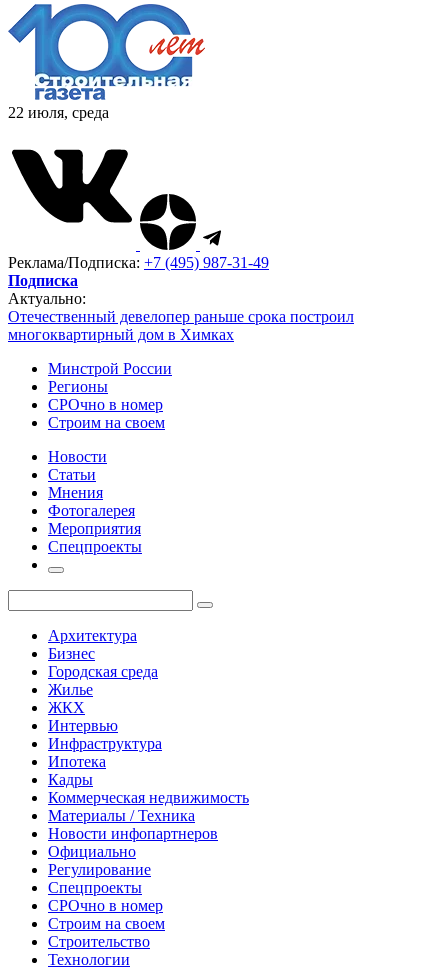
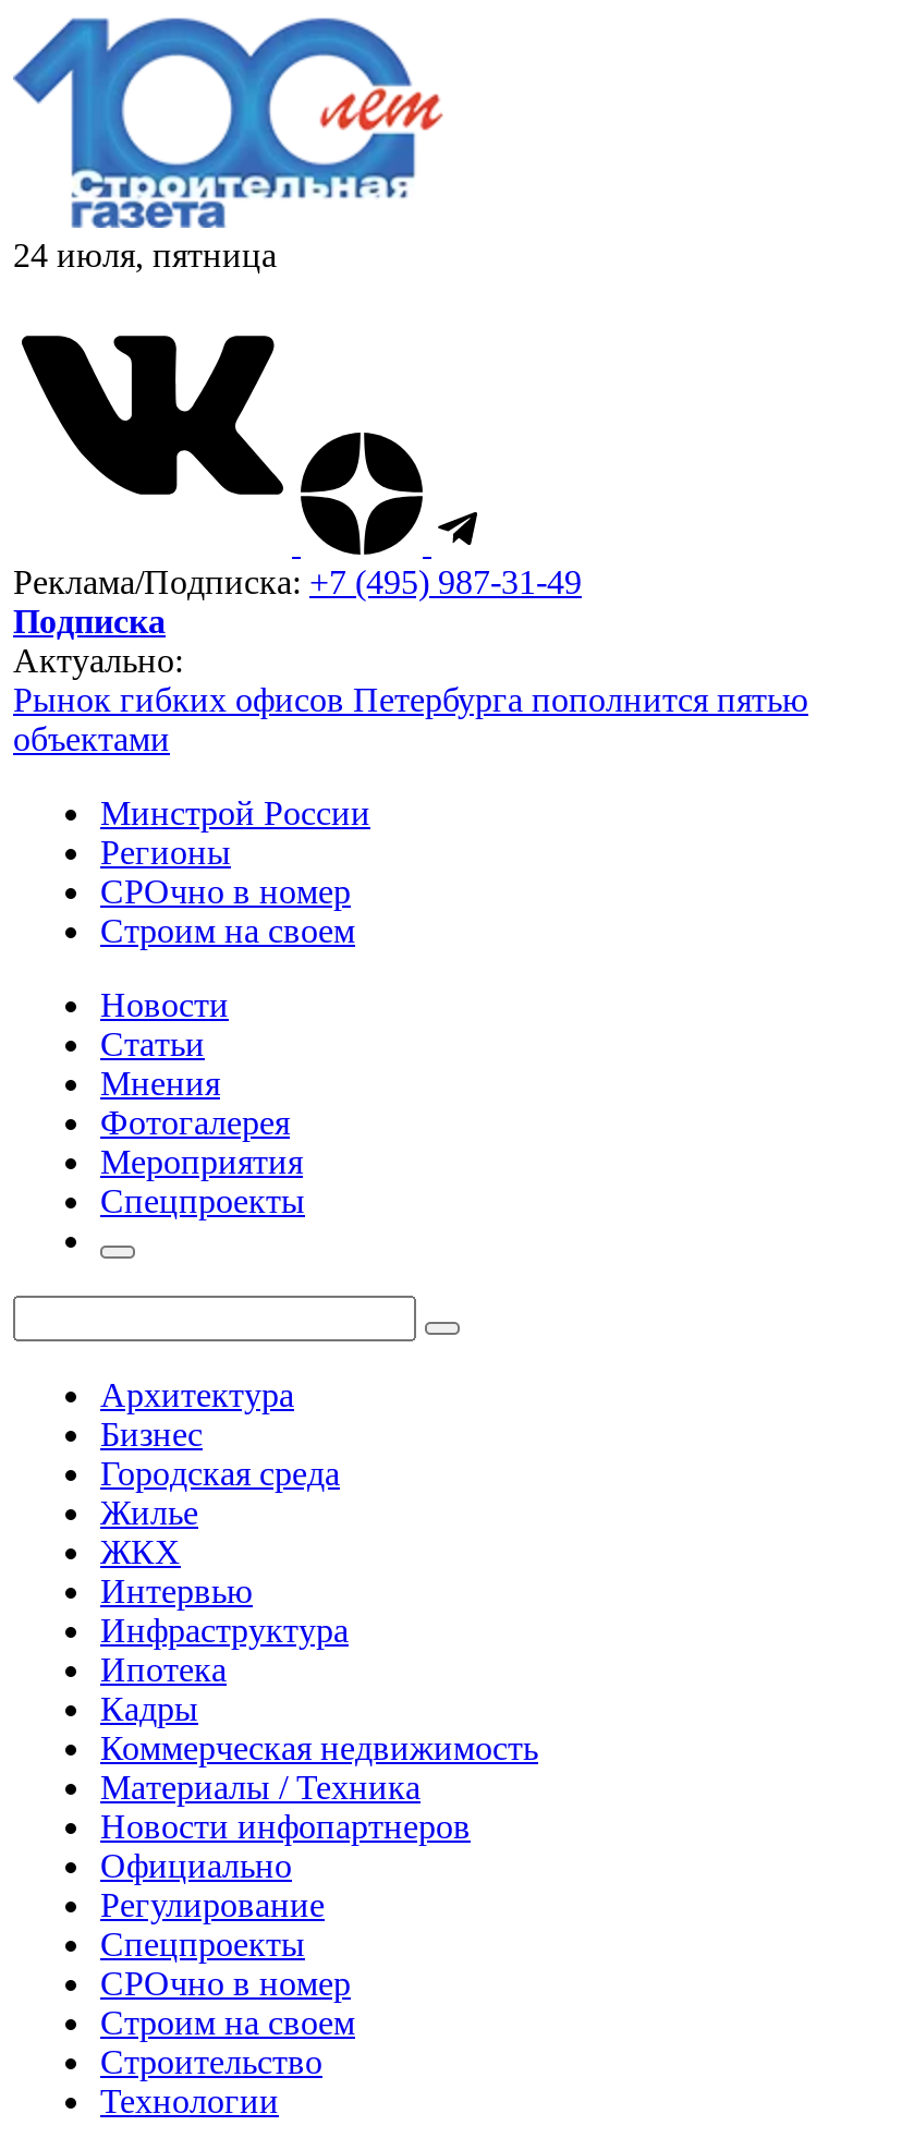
- 22 июля, среда
+ 24 июля, пятница

- Отечественный девелопер раньше срока построил
- многоквартирный дом в Химках
+ Рынок гибких офисов Петербурга пополнится пятью
+ объектами
